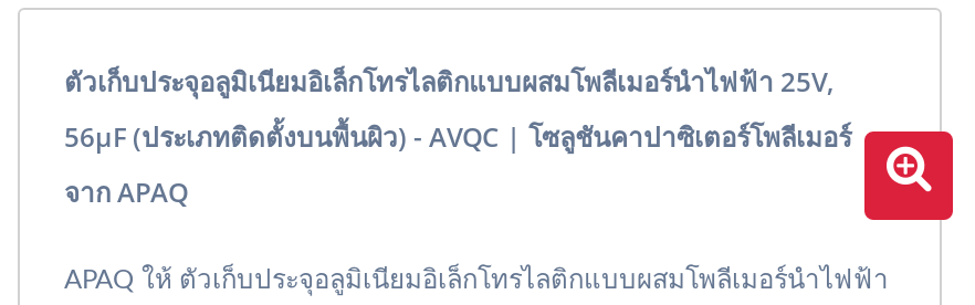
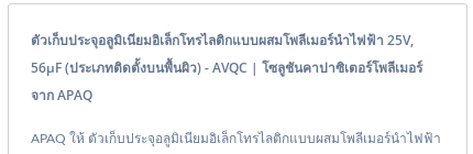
- [image]
